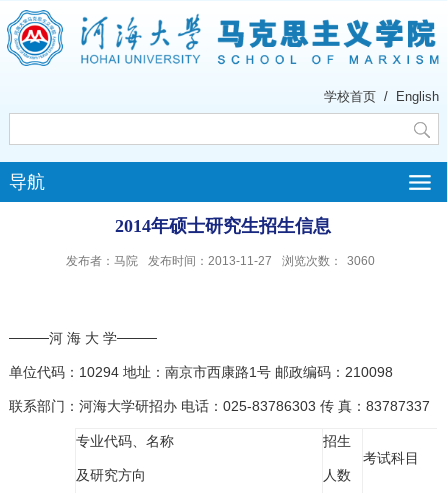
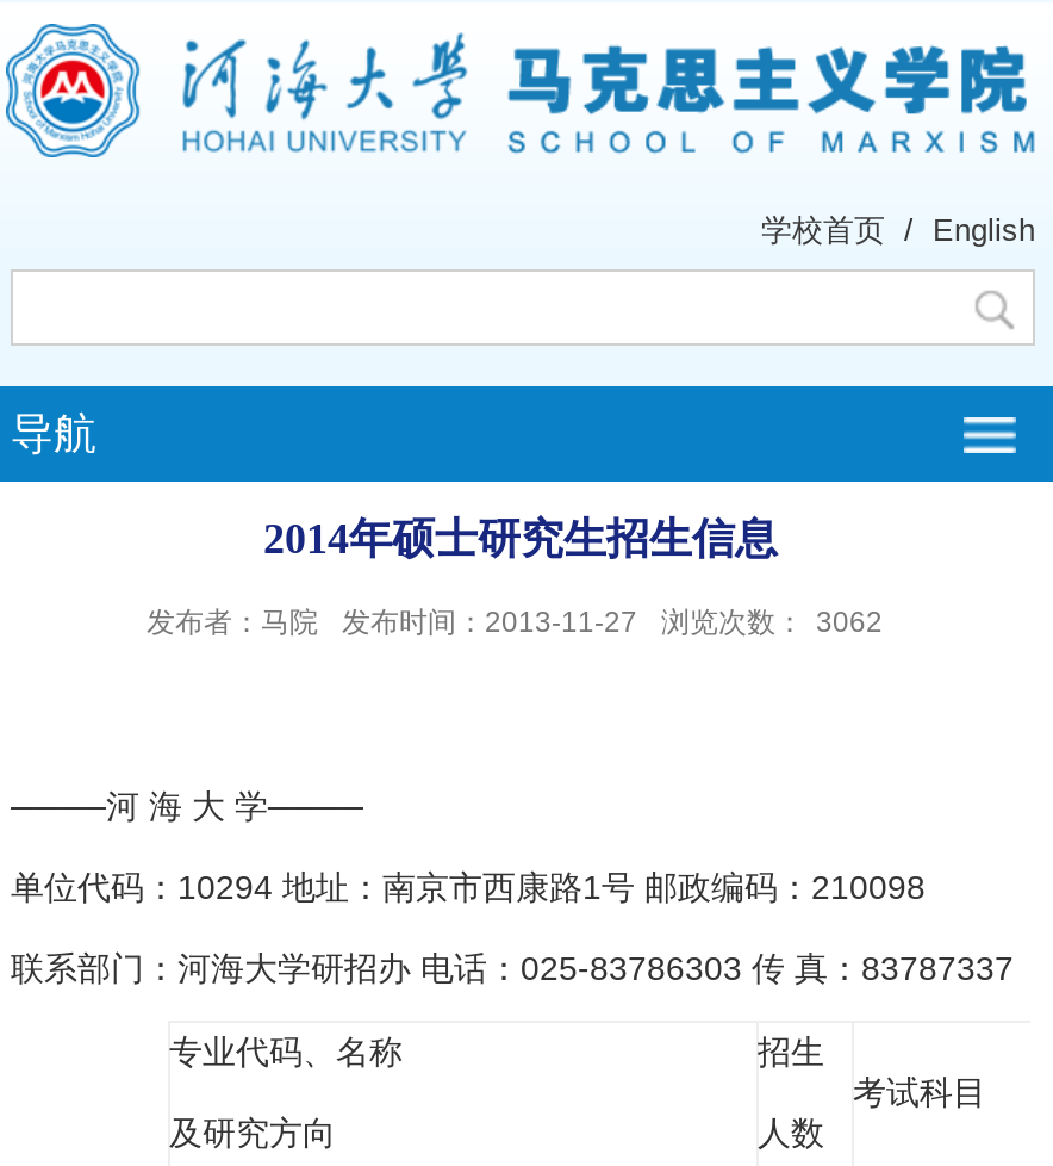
- 发布者：马院 发布时间：2013-11-27 浏览次数： 3060
+ 发布者：马院 发布时间：2013-11-27 浏览次数： 3062
